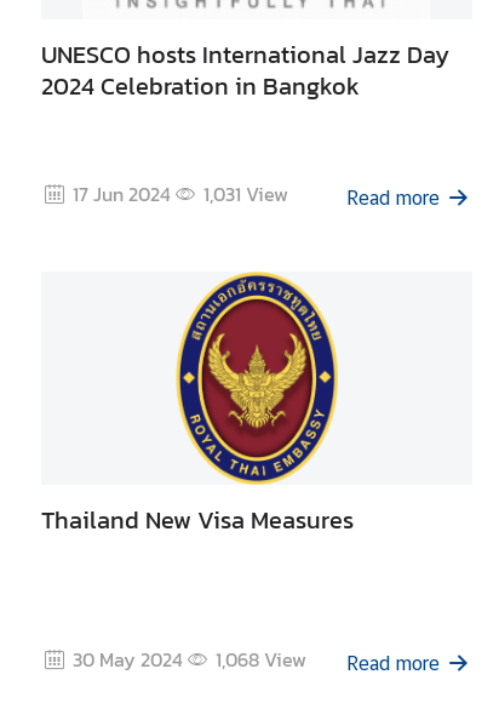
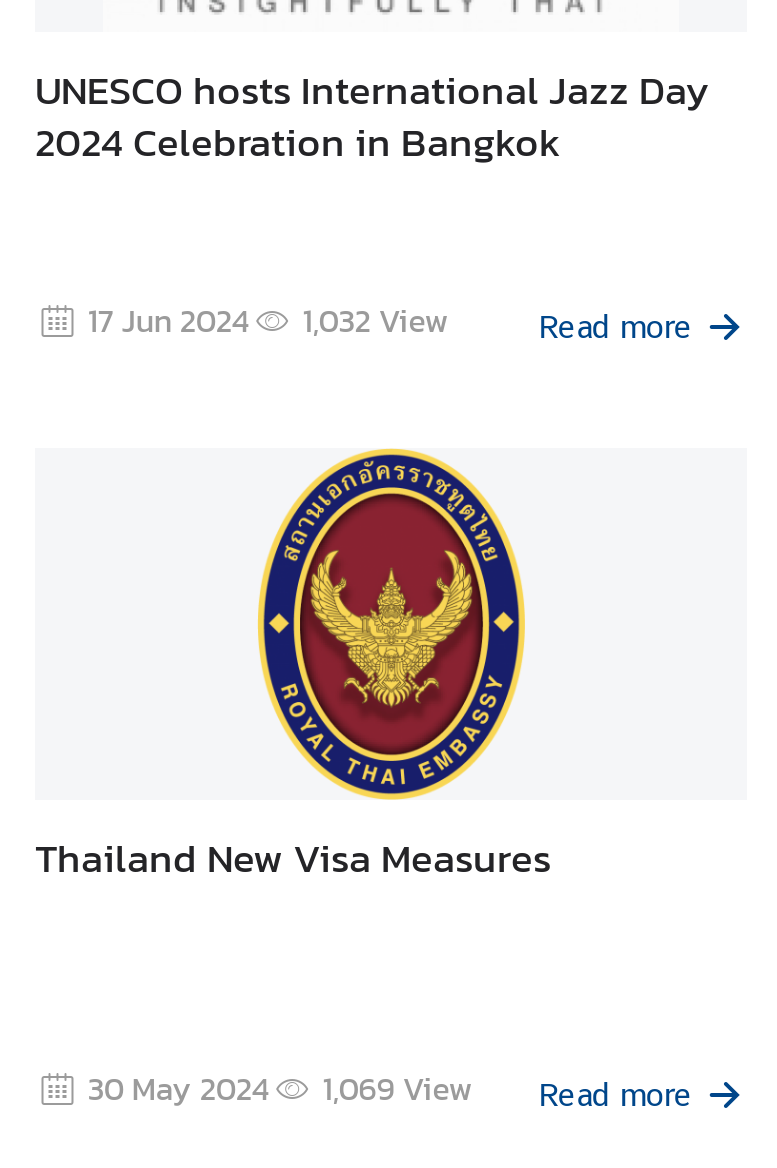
- 17 Jun 2024 1,031 View
+ 17 Jun 2024 1,032 View

- 30 May 2024 1,068 View Read more
+ 30 May 2024 1,069 View Read more
